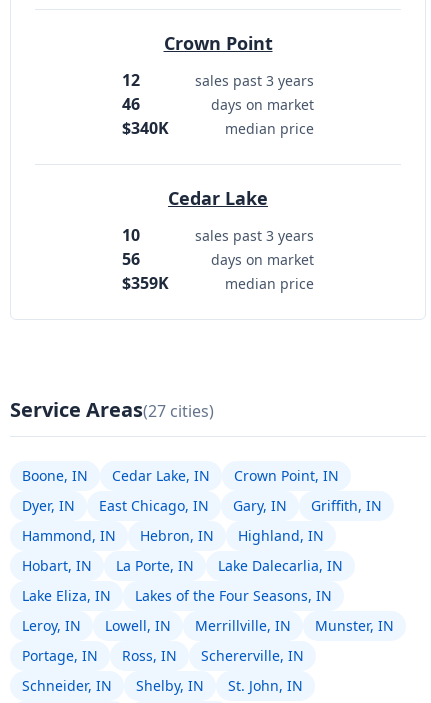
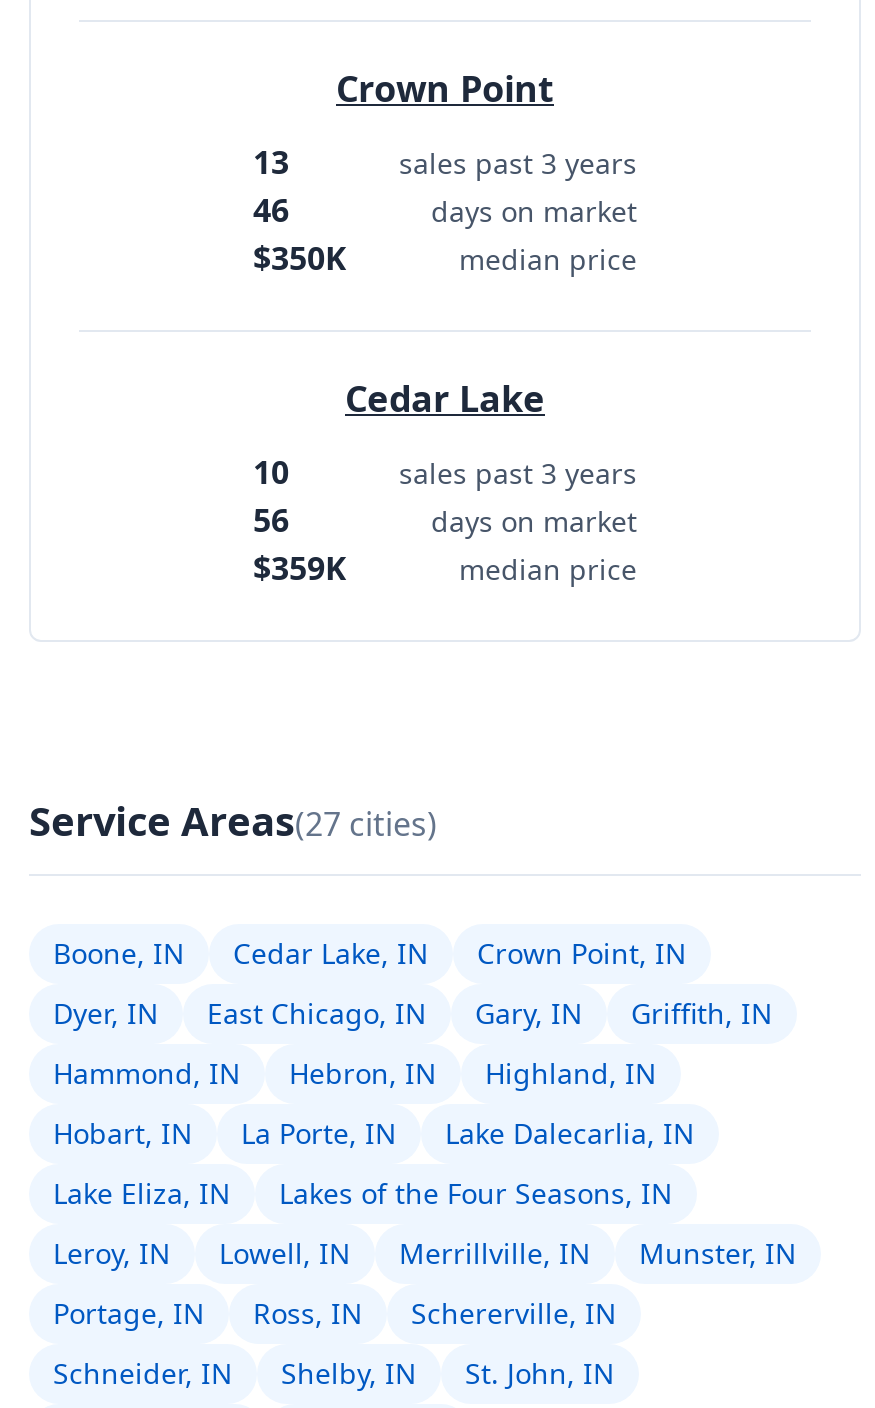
- 12
+ 13

- $340K
+ $350K
